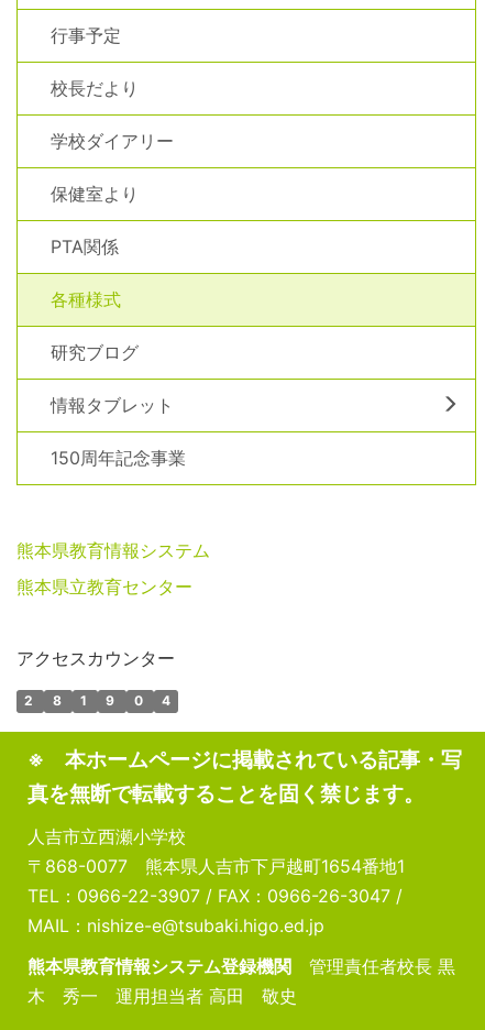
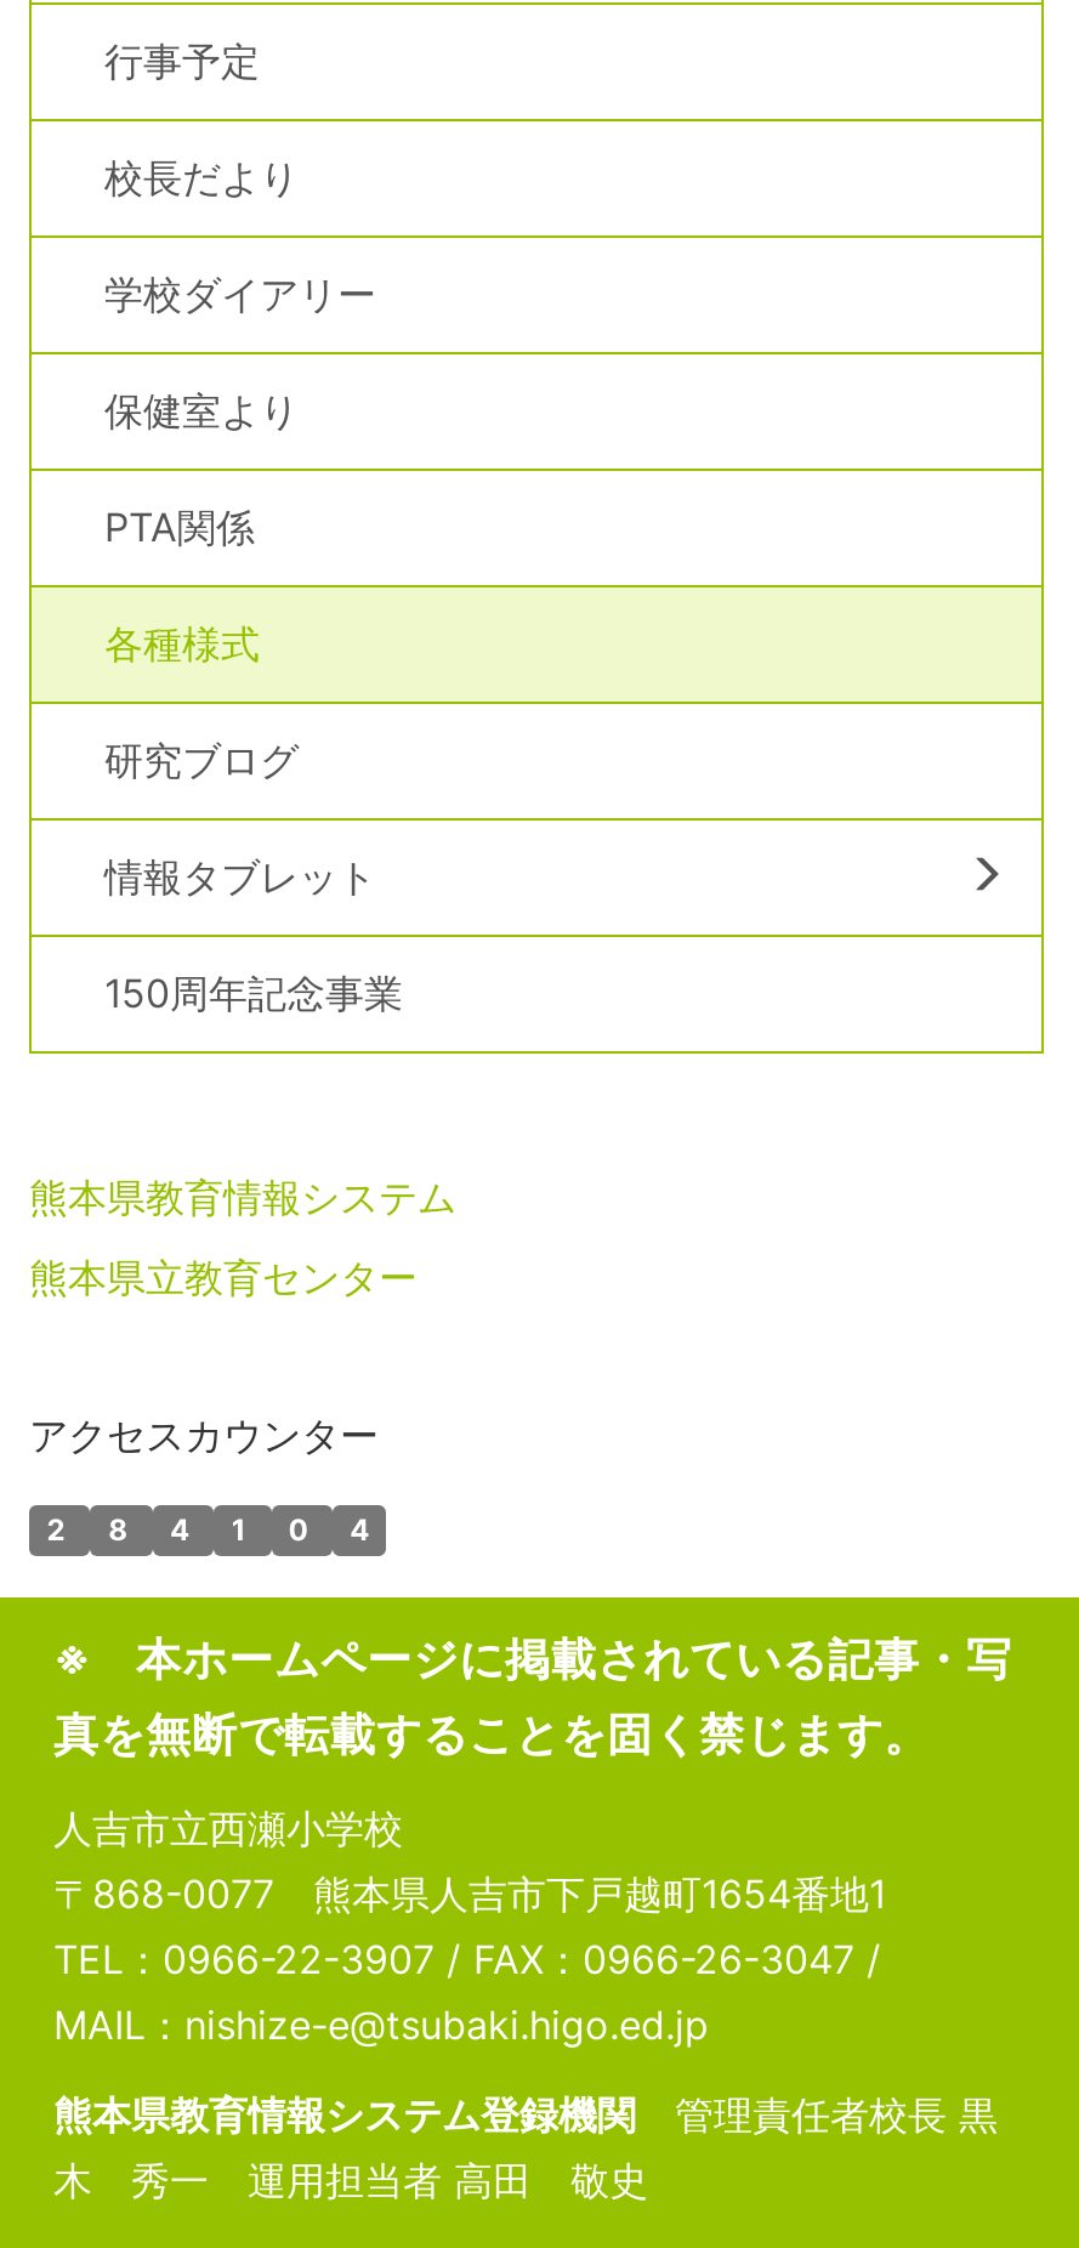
- 9

+ 4
